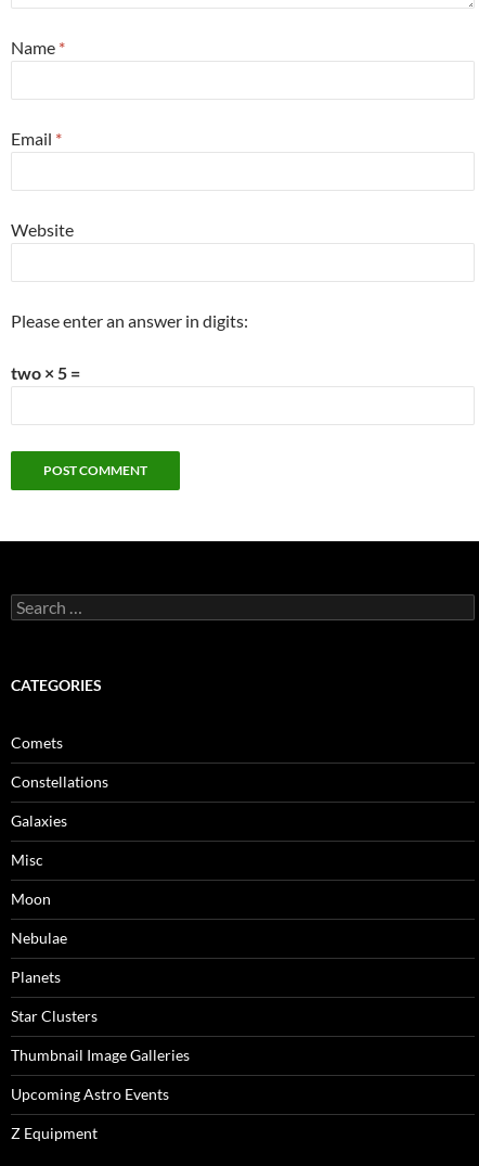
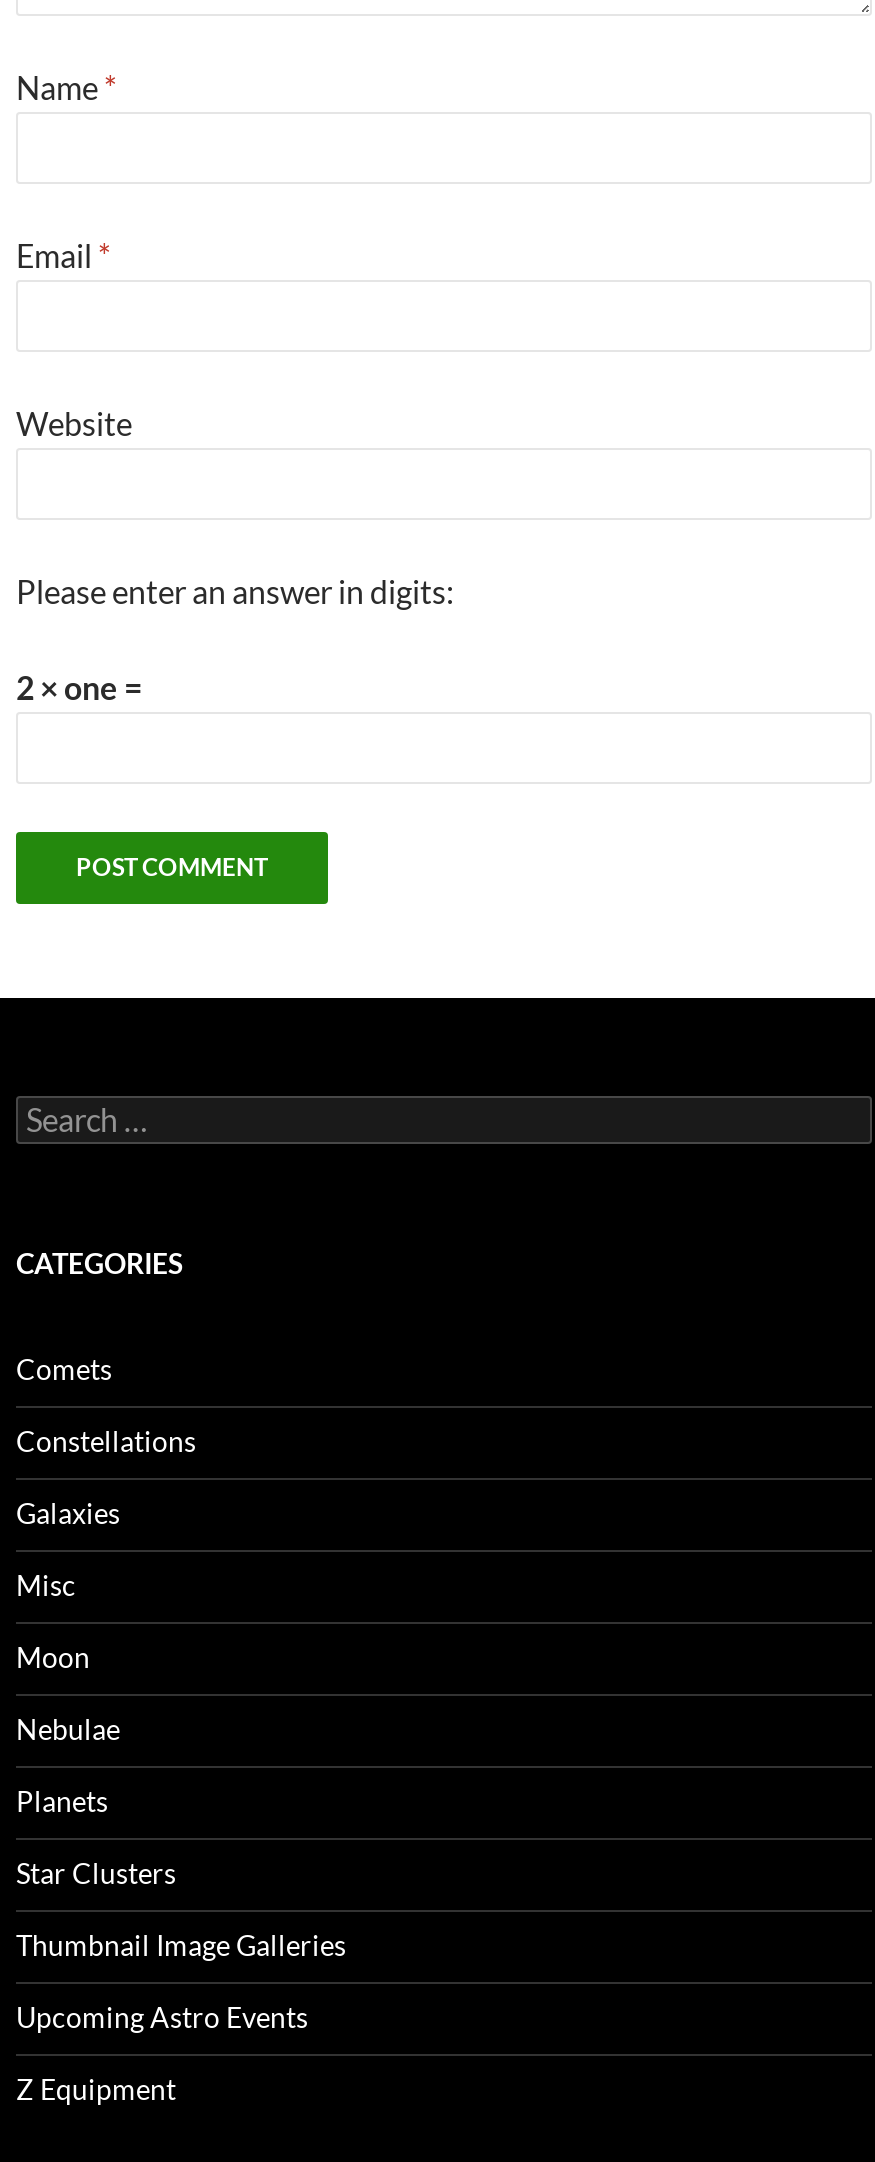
- two × 5 =
+ 2 × one =
